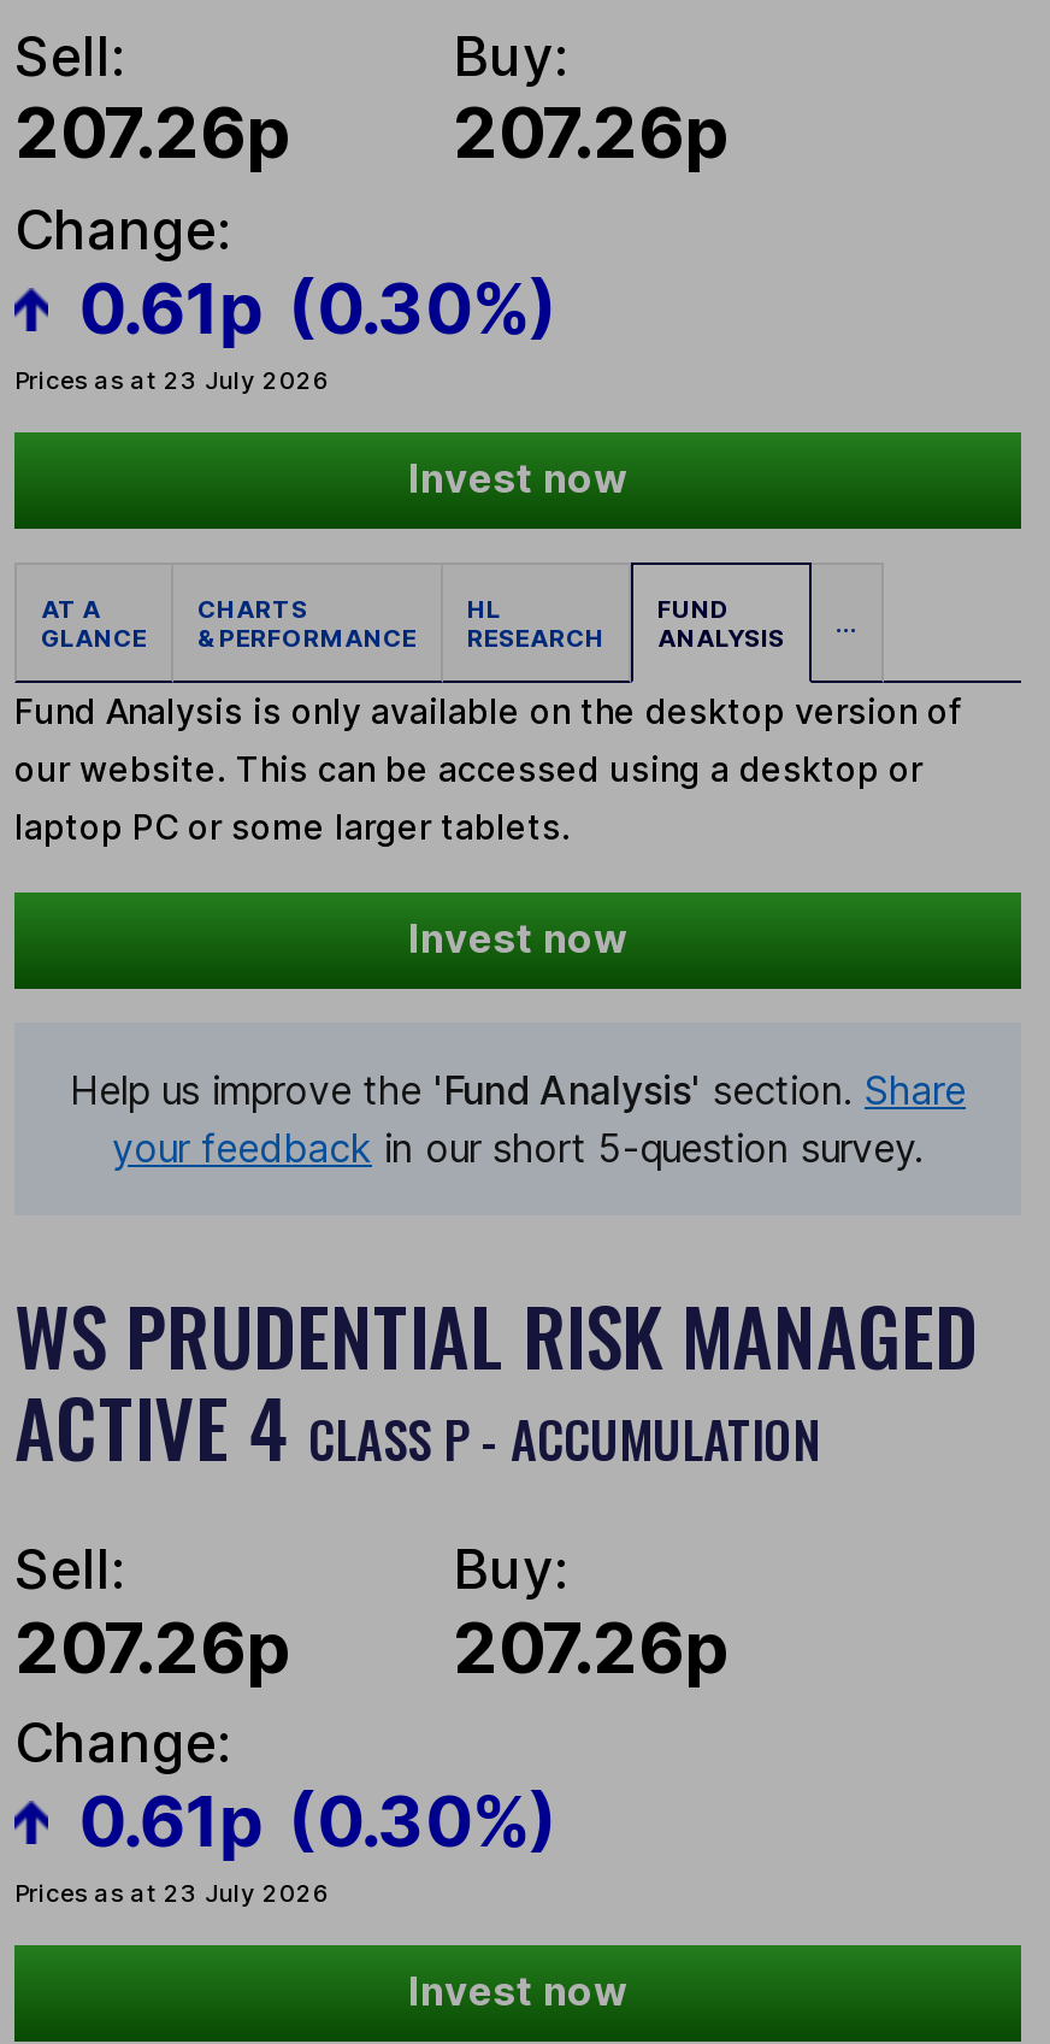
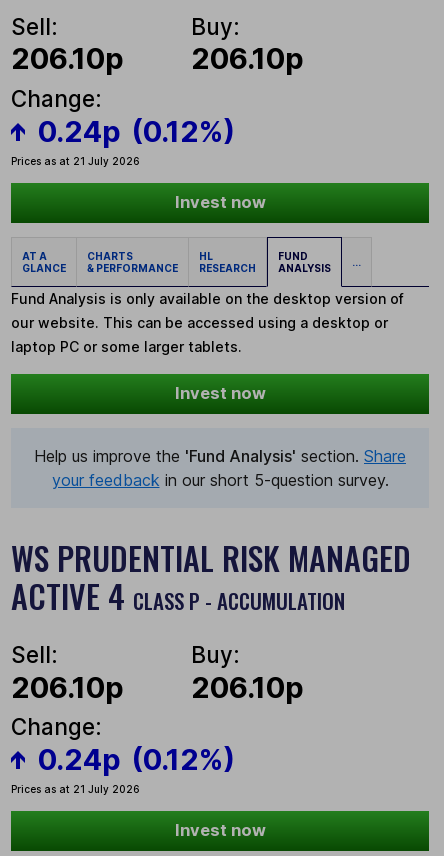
- 207.26p
+ 206.10p

- 207.26p
+ 206.10p

- 0.61p (0.30%)
- Prices as at 23 July 2026
+ 0.24p (0.12%)
+ Prices as at 21 July 2026

- 207.26p
+ 206.10p

- 207.26p
+ 206.10p

- 0.61p (0.30%)
- Prices as at 23 July 2026
+ 0.24p (0.12%)
+ Prices as at 21 July 2026
